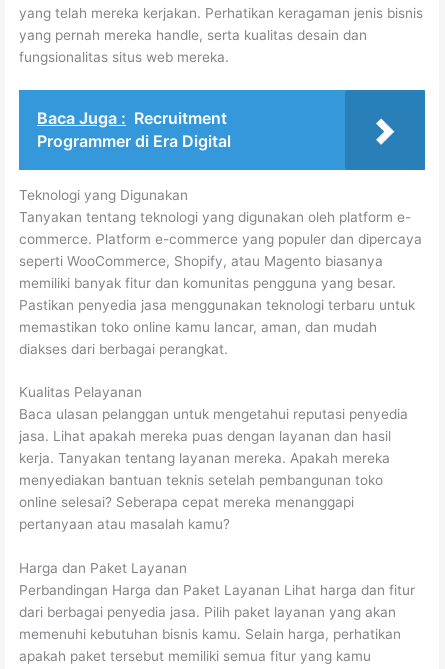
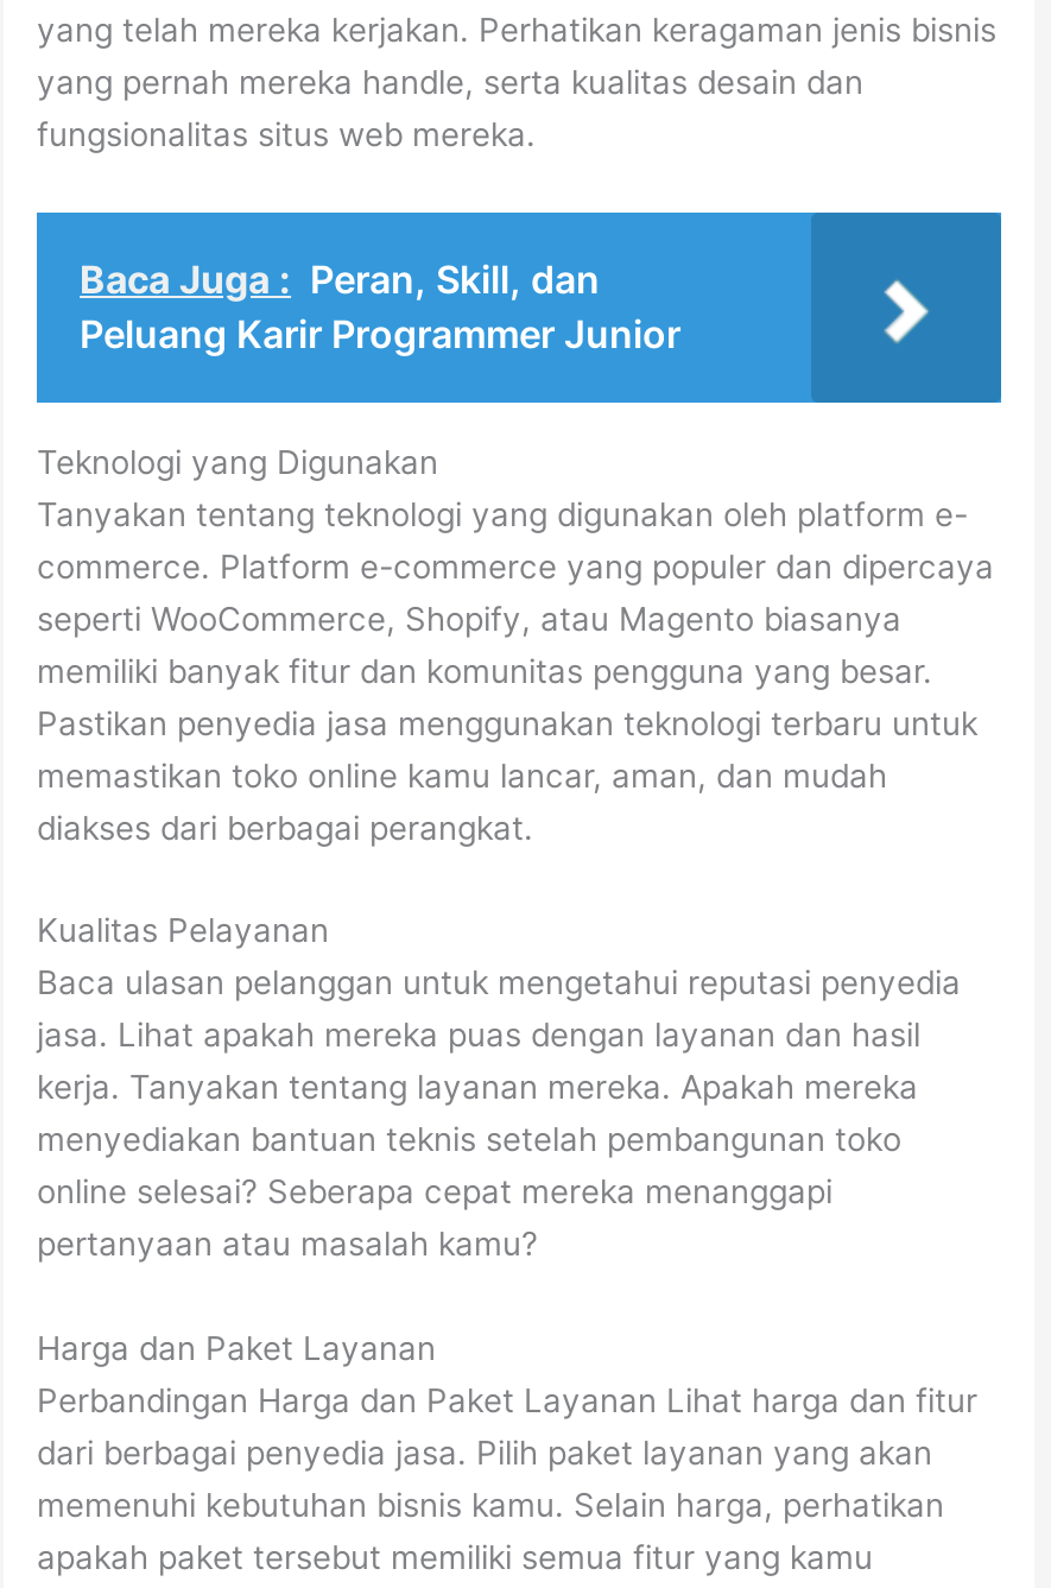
- Baca Juga : Recruitment
- Programmer di Era Digital
+ Baca Juga : Peran, Skill, dan
+ Peluang Karir Programmer Junior
